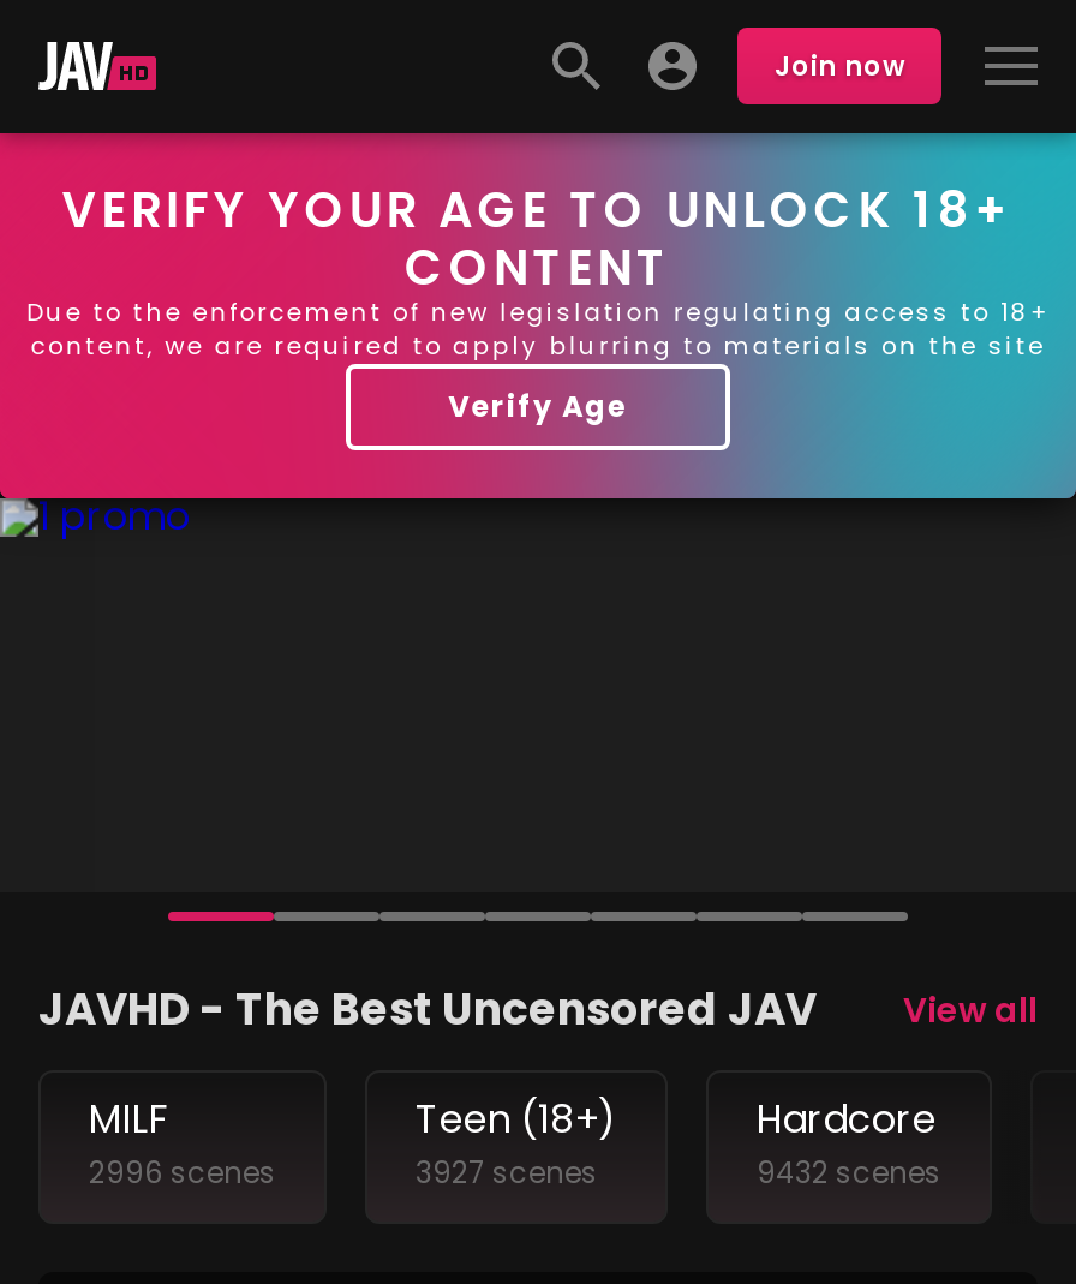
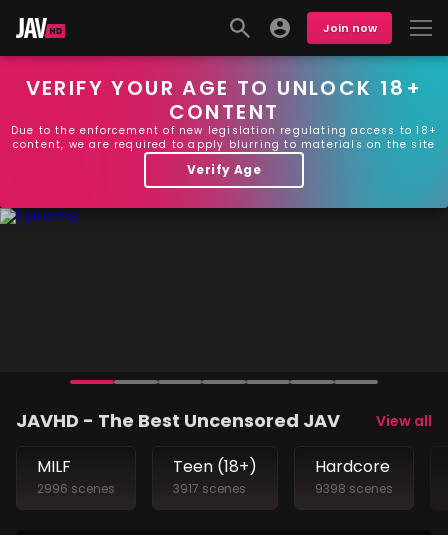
- 3927 scenes
+ 3917 scenes

- 9432 scenes
+ 9398 scenes
